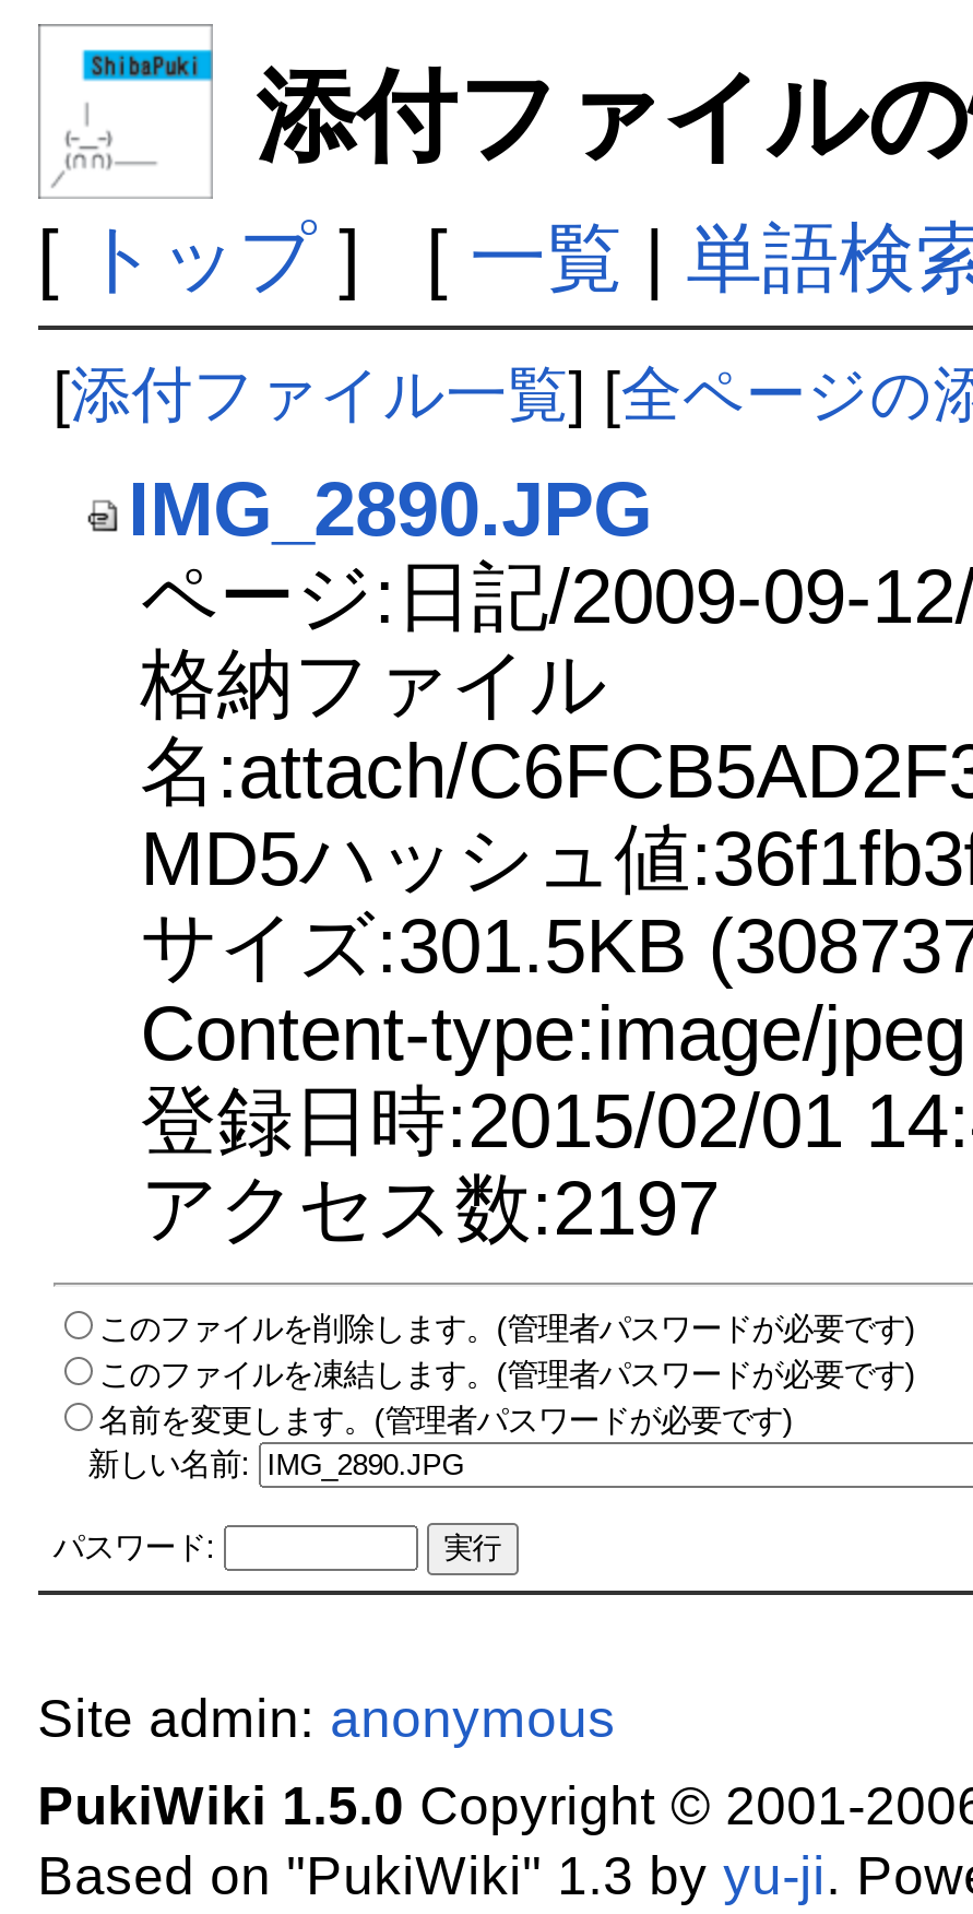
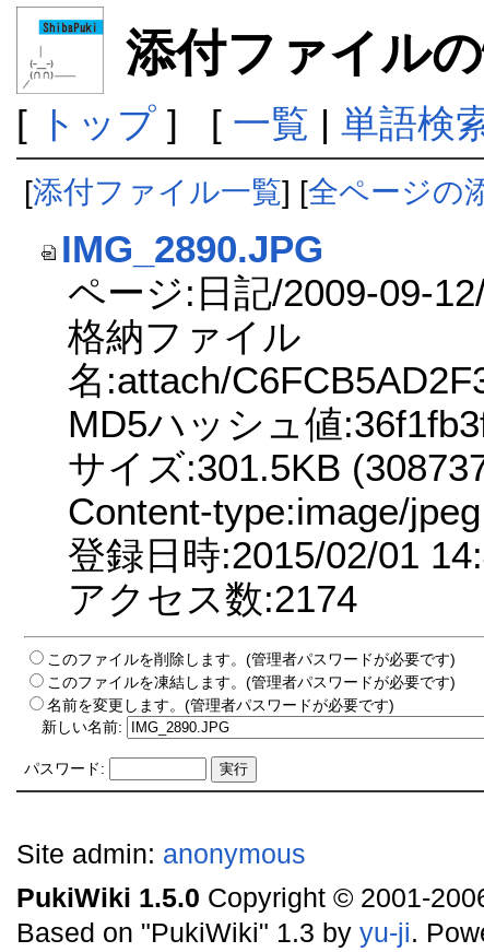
- アクセス数:2197
+ アクセス数:2174
